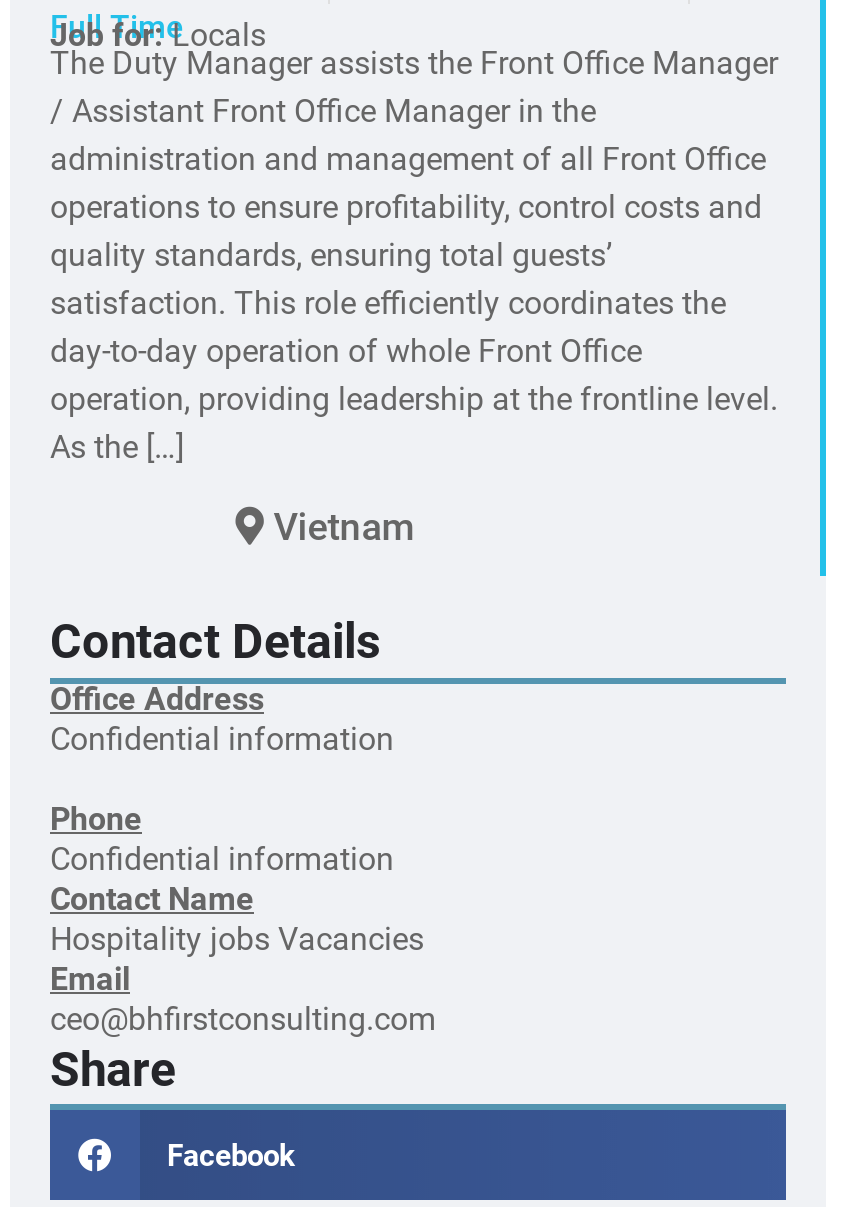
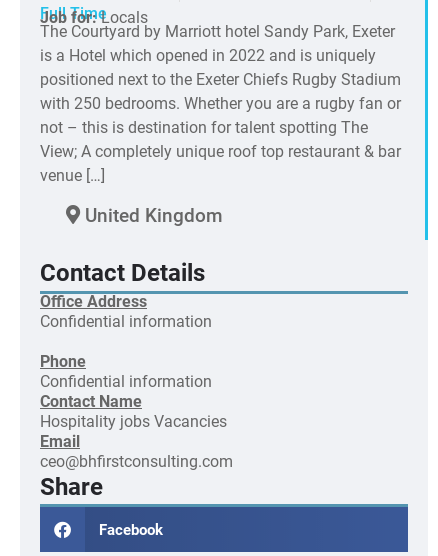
- The Duty Manager assists the Front Office Manager
- / Assistant Front Office Manager in the
- administration and management of all Front Office
- operations to ensure profitability, control costs and
- quality standards, ensuring total guests’
- satisfaction. This role efficiently coordinates the
- day-to-day operation of whole Front Office
- operation, providing leadership at the frontline level.
- As the […]
+ The Courtyard by Marriott hotel Sandy Park, Exeter
+ is a Hotel which opened in 2022 and is uniquely
+ positioned next to the Exeter Chiefs Rugby Stadium
+ with 250 bedrooms. Whether you are a rugby fan or
+ not – this is destination for talent spotting The
+ View; A completely unique roof top restaurant & bar
+ venue […]

- Vietnam
+ United Kingdom
